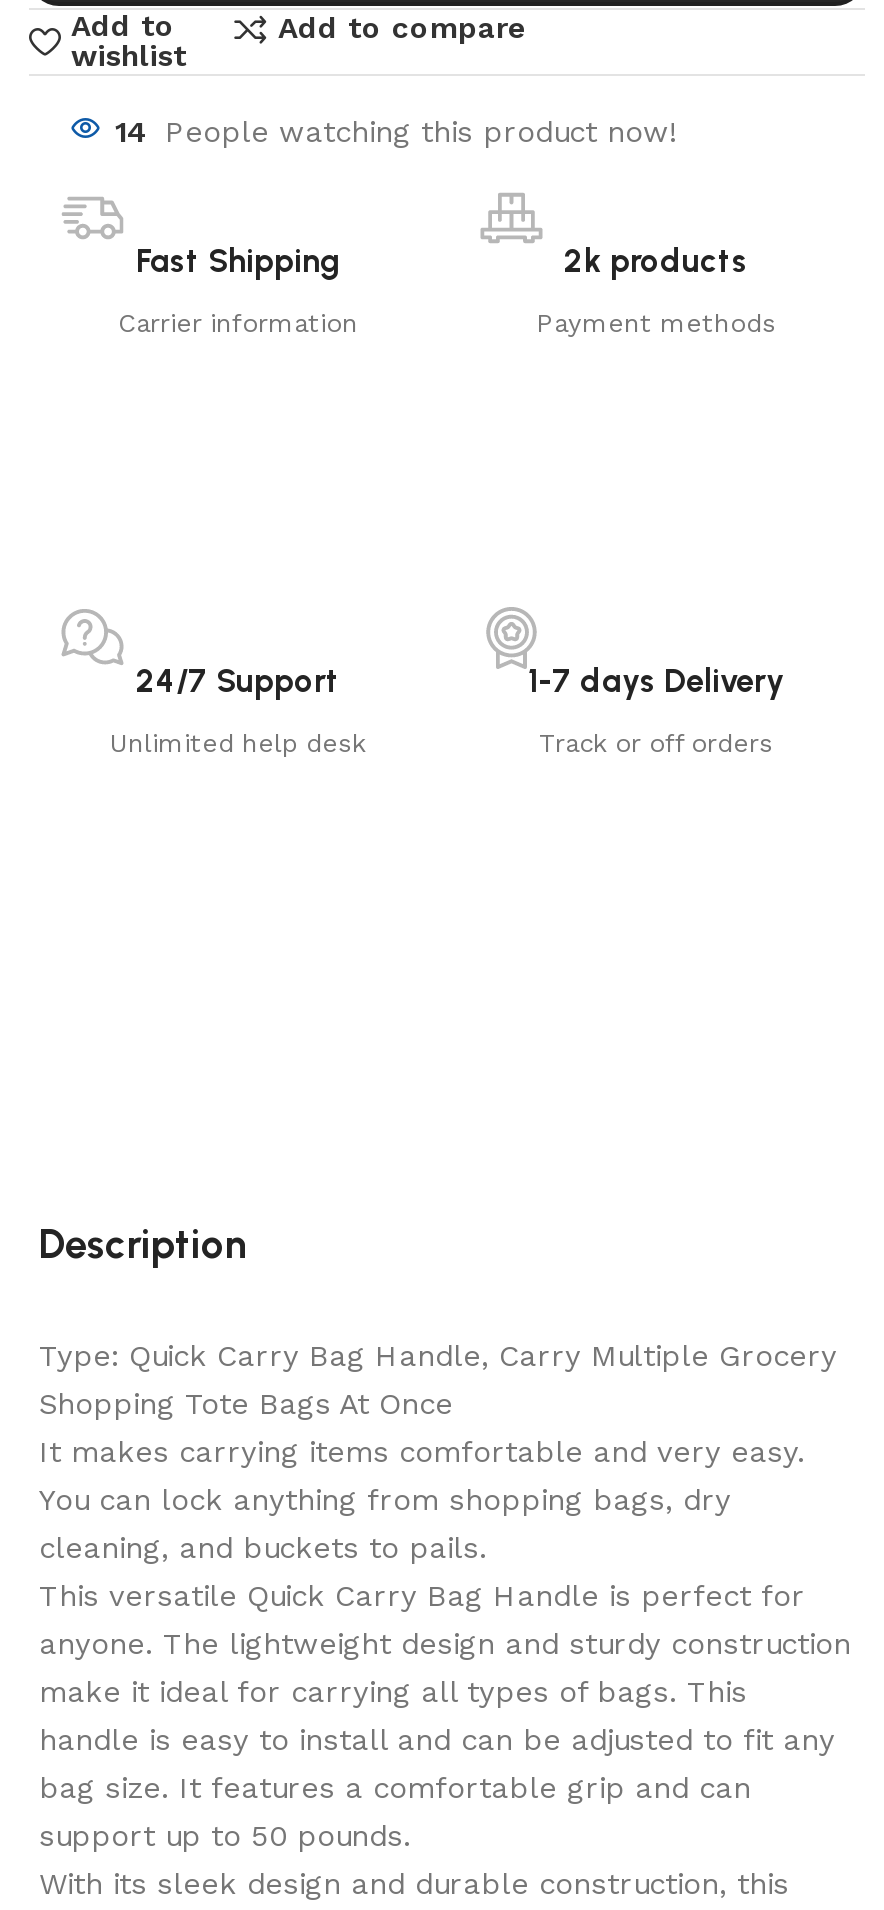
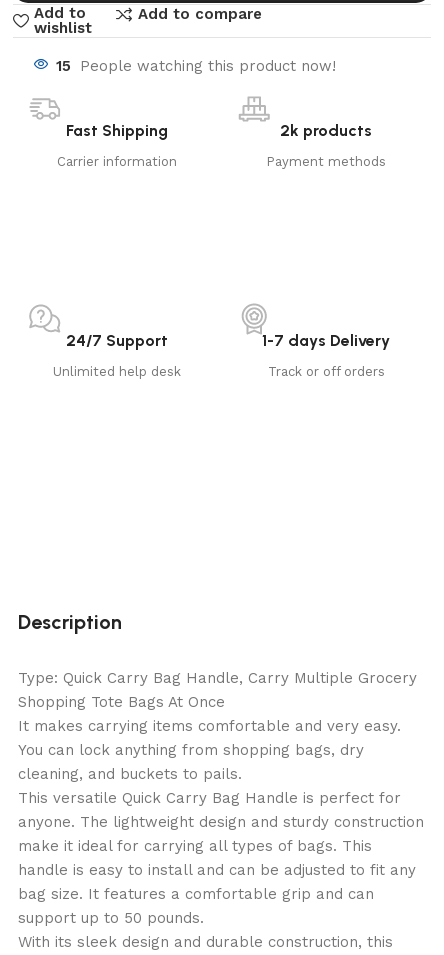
- 14 People watching this product now!
+ 15 People watching this product now!
